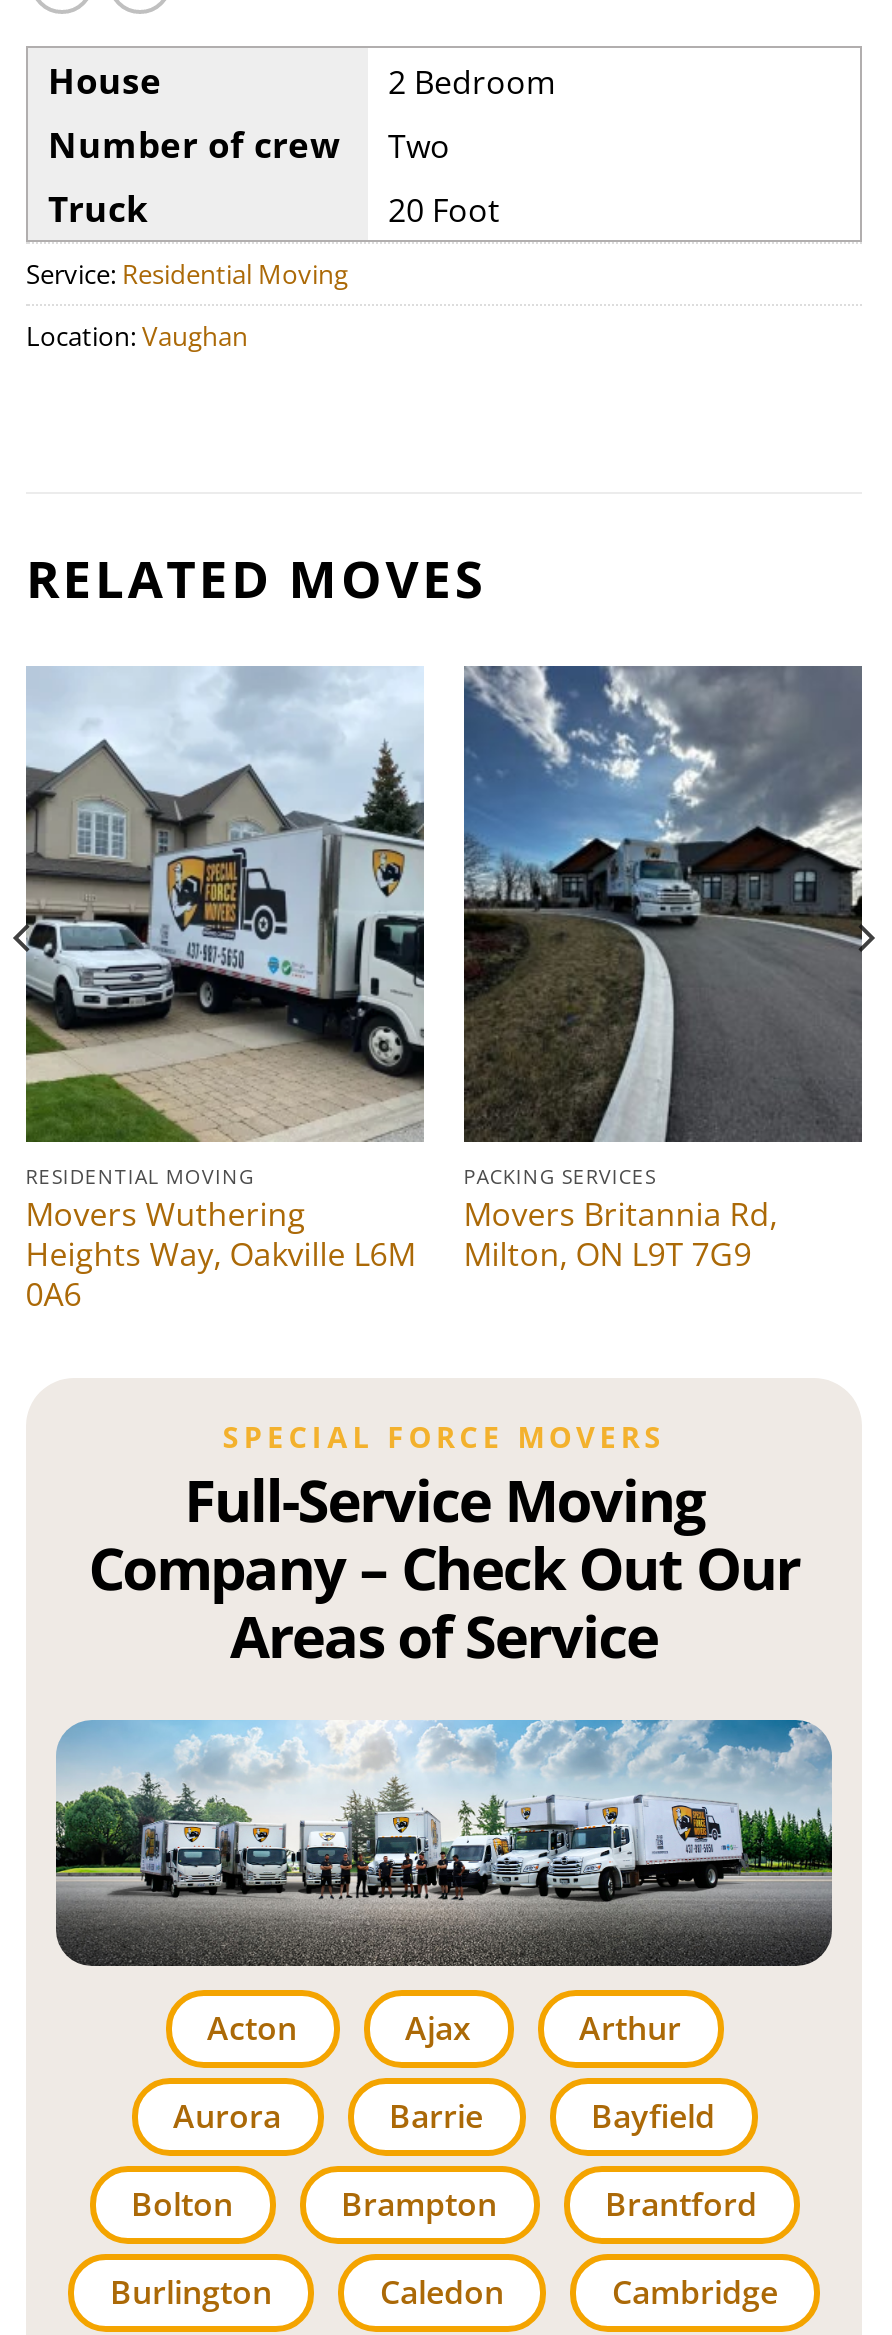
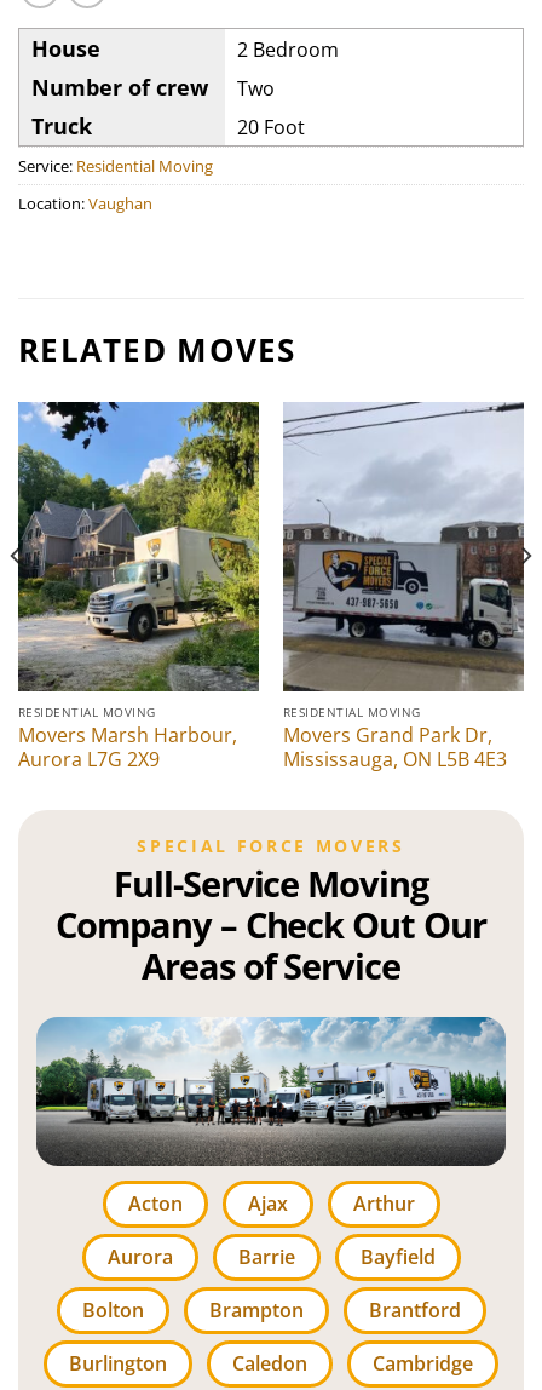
- [image]
- Movers Wuthering
- Heights Way, Oakville L6M
- 0A6
+ [image]
+ Movers Marsh Harbour,
+ Aurora L7G 2X9

- [image]
- PACKING SERVICES
- Movers Britannia Rd,
- Milton, ON L9T 7G9
+ [image]
+ RESIDENTIAL MOVING
+ Movers Grand Park Dr,
+ Mississauga, ON L5B 4E3
